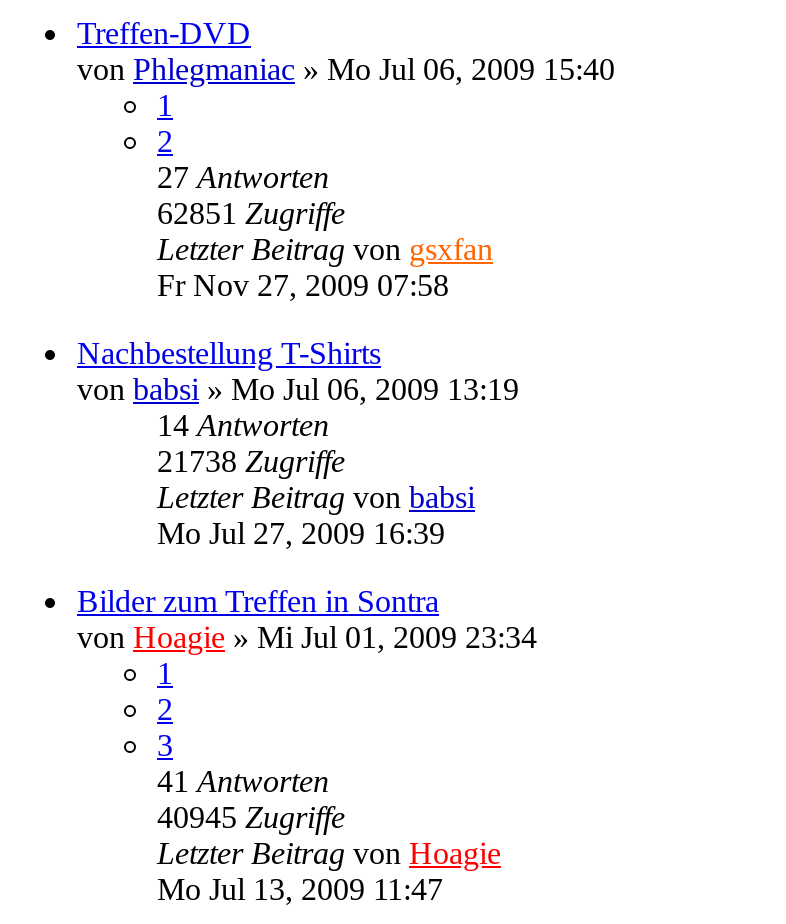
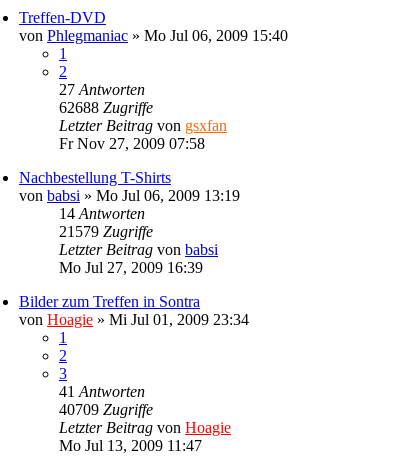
- 62851 Zugriffe
+ 62688 Zugriffe

- 21738 Zugriffe
+ 21579 Zugriffe

- 40945 Zugriffe
+ 40709 Zugriffe
